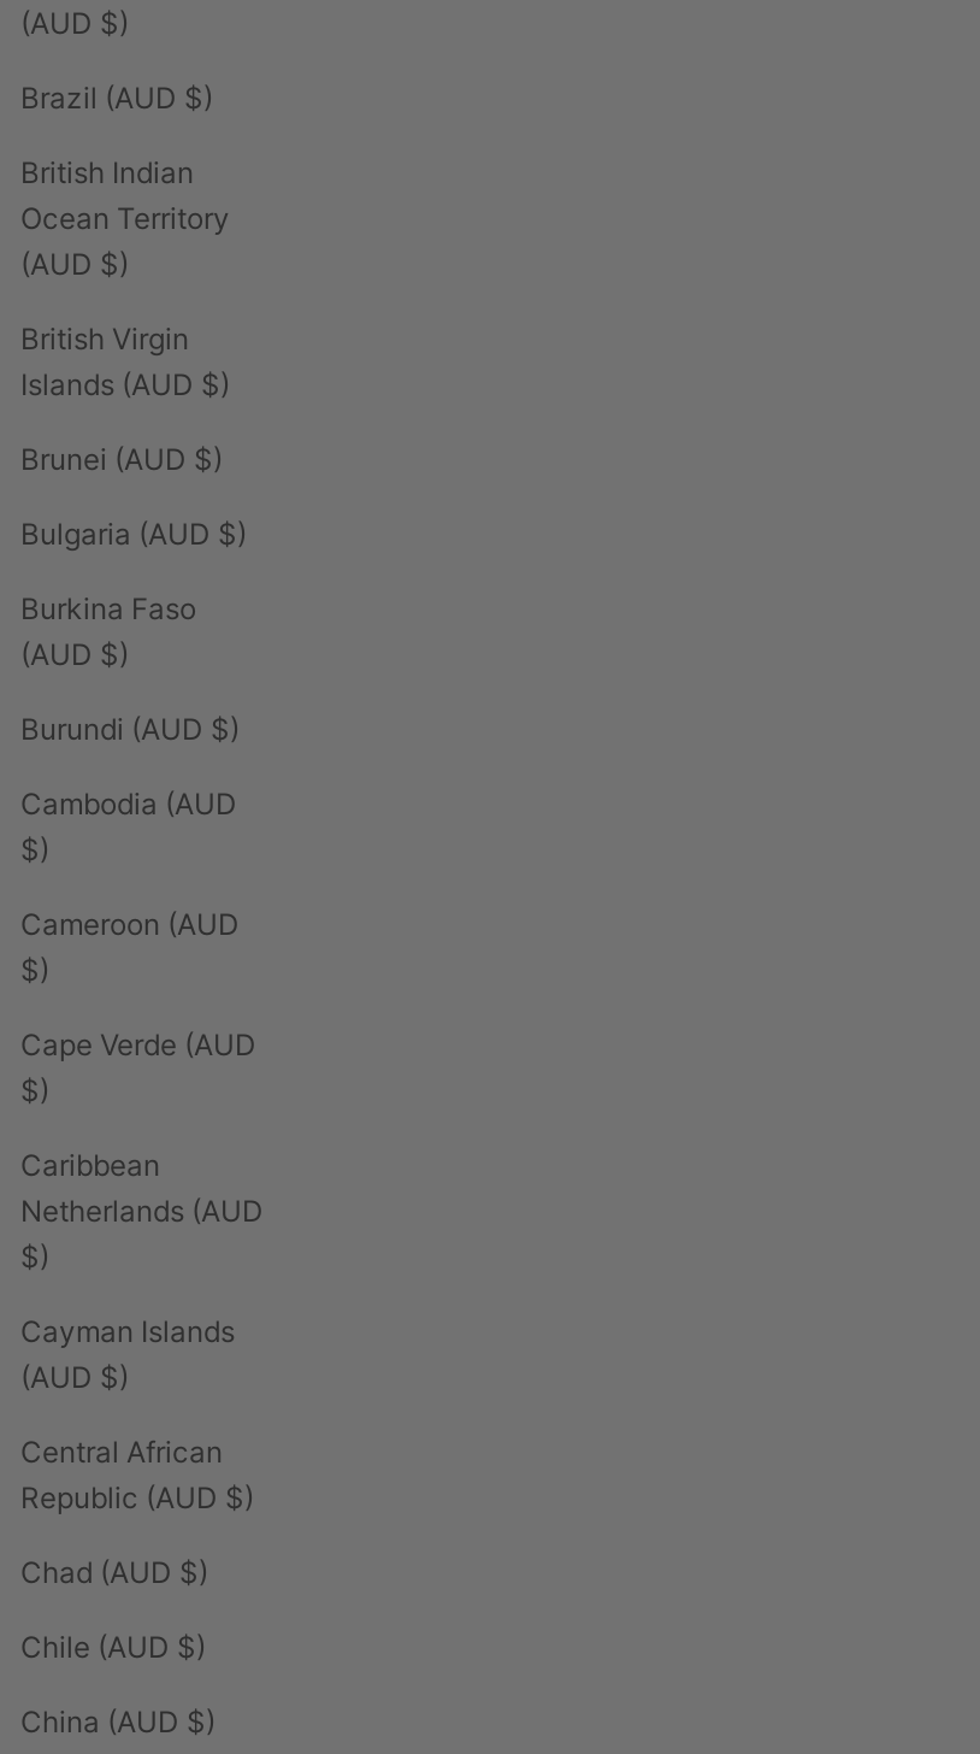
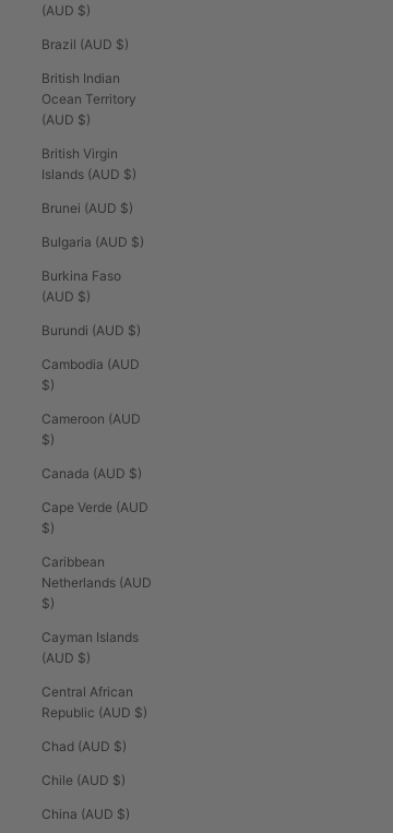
+ Canada (AUD $)
